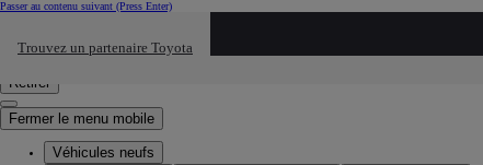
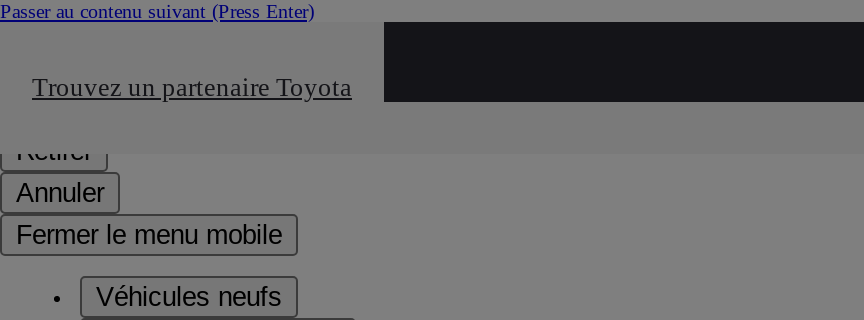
+ Annuler
